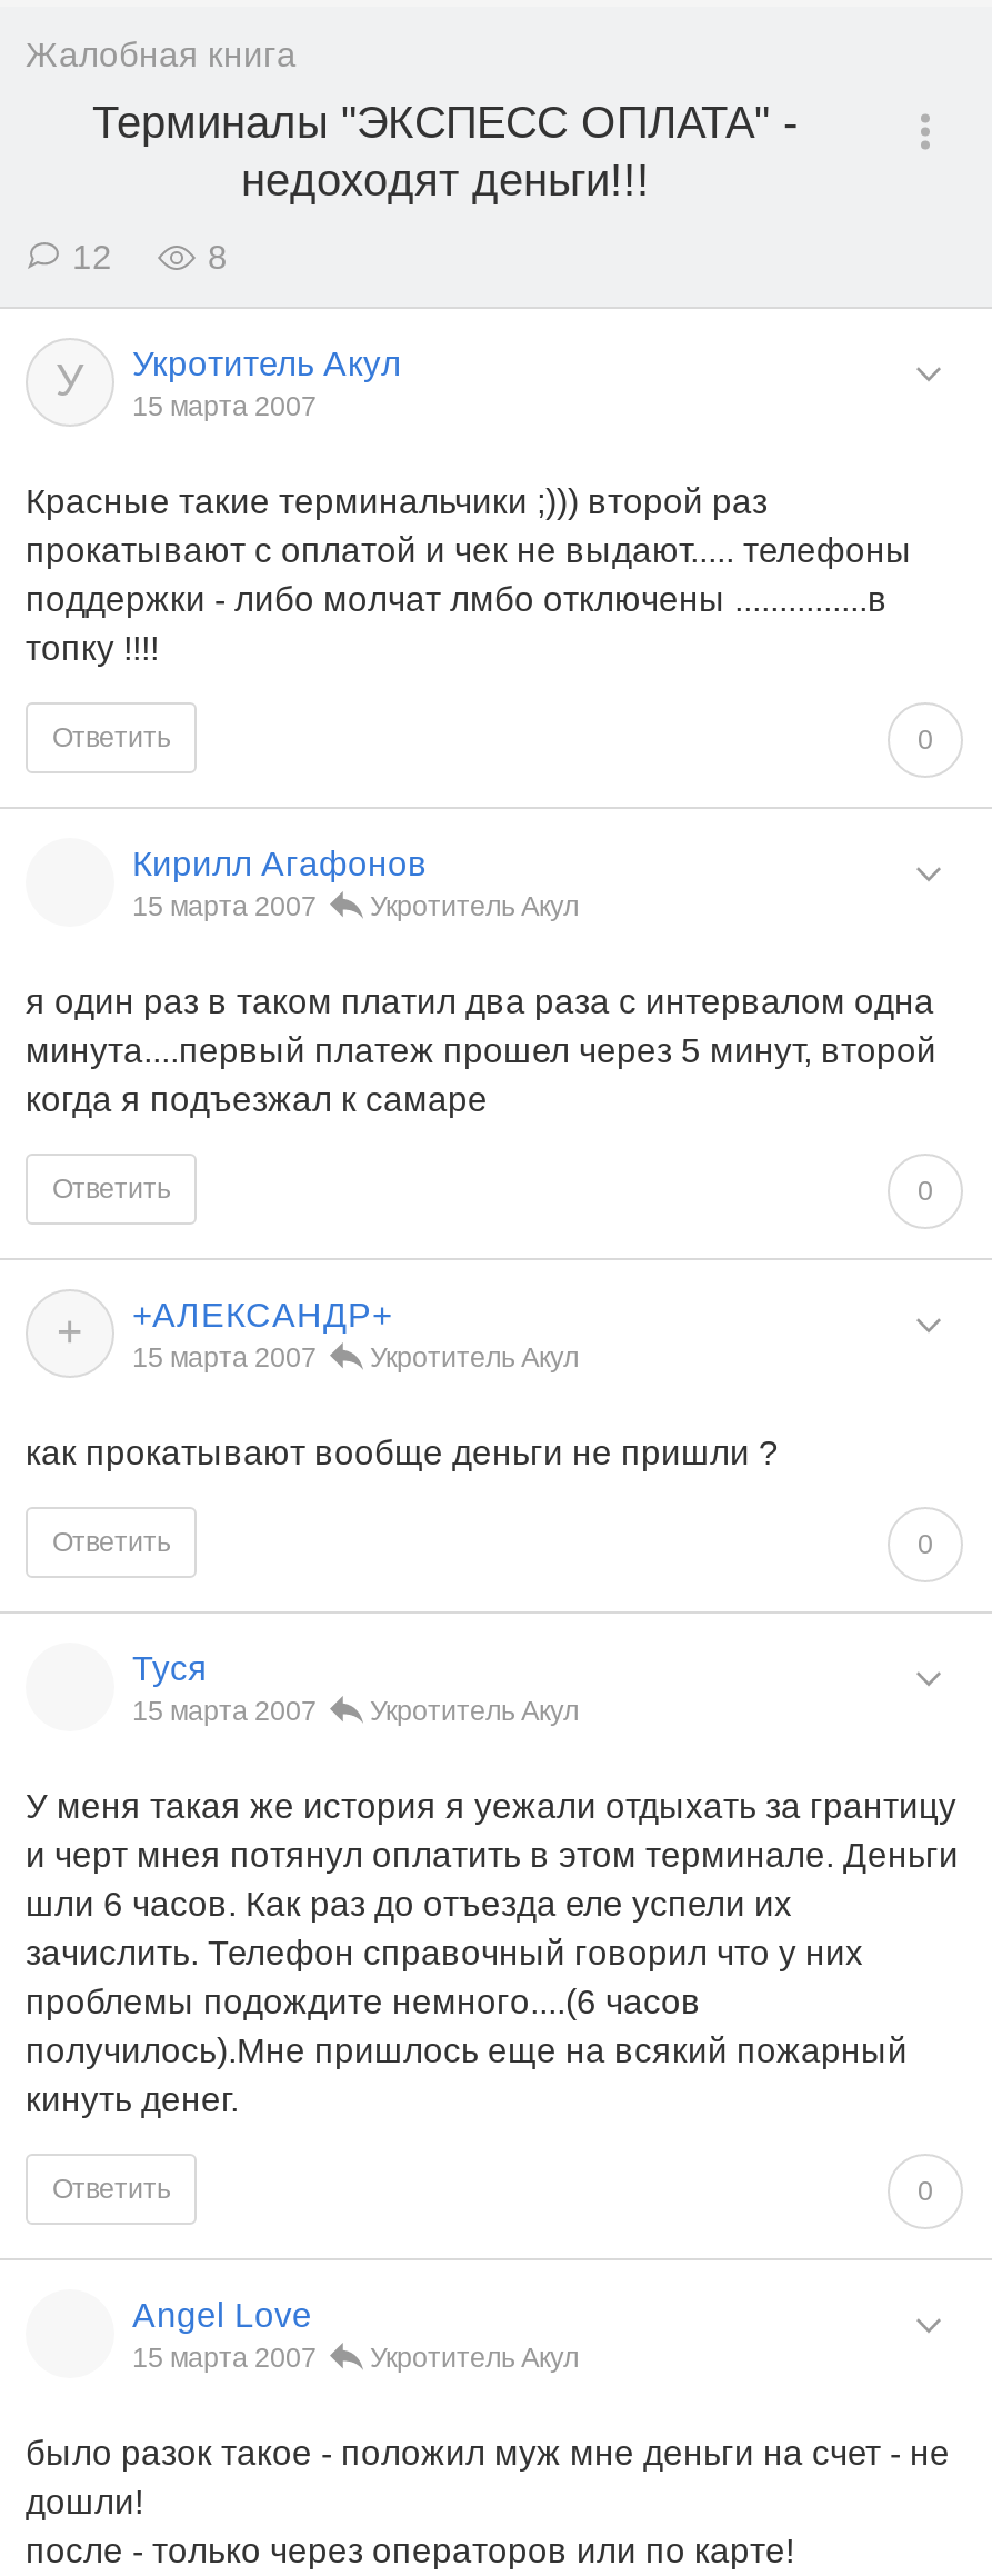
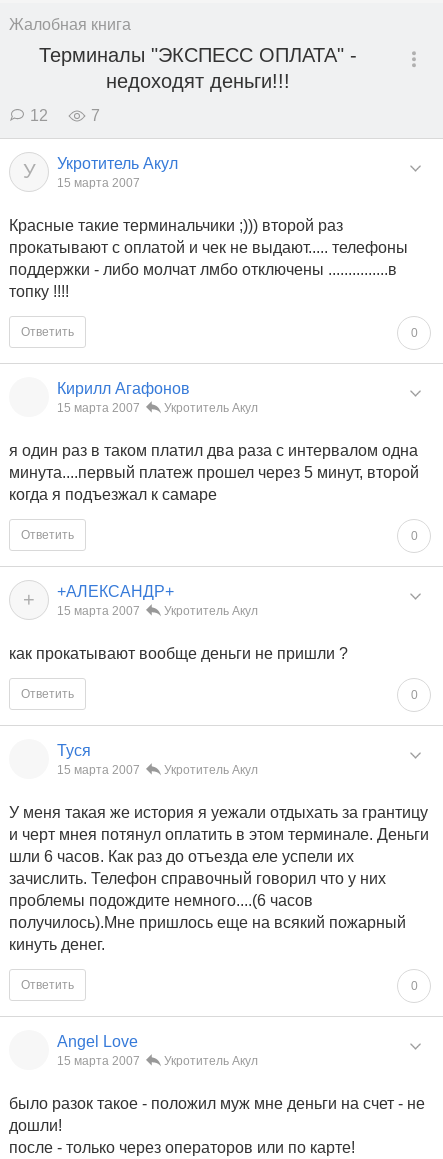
- 8
+ 7
